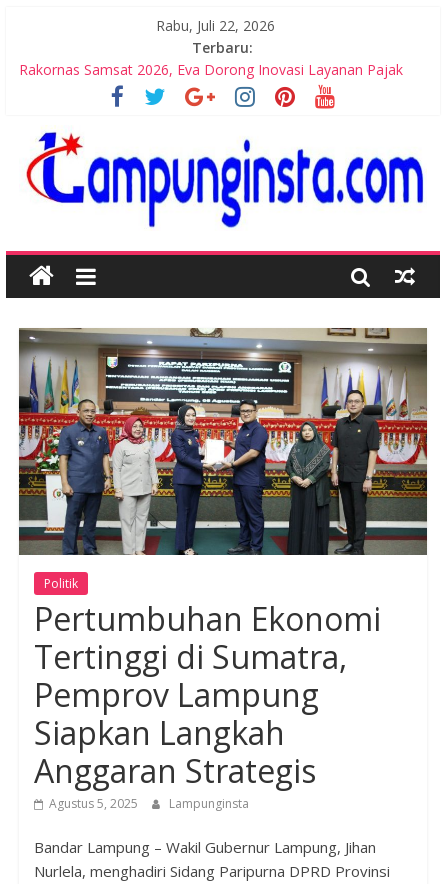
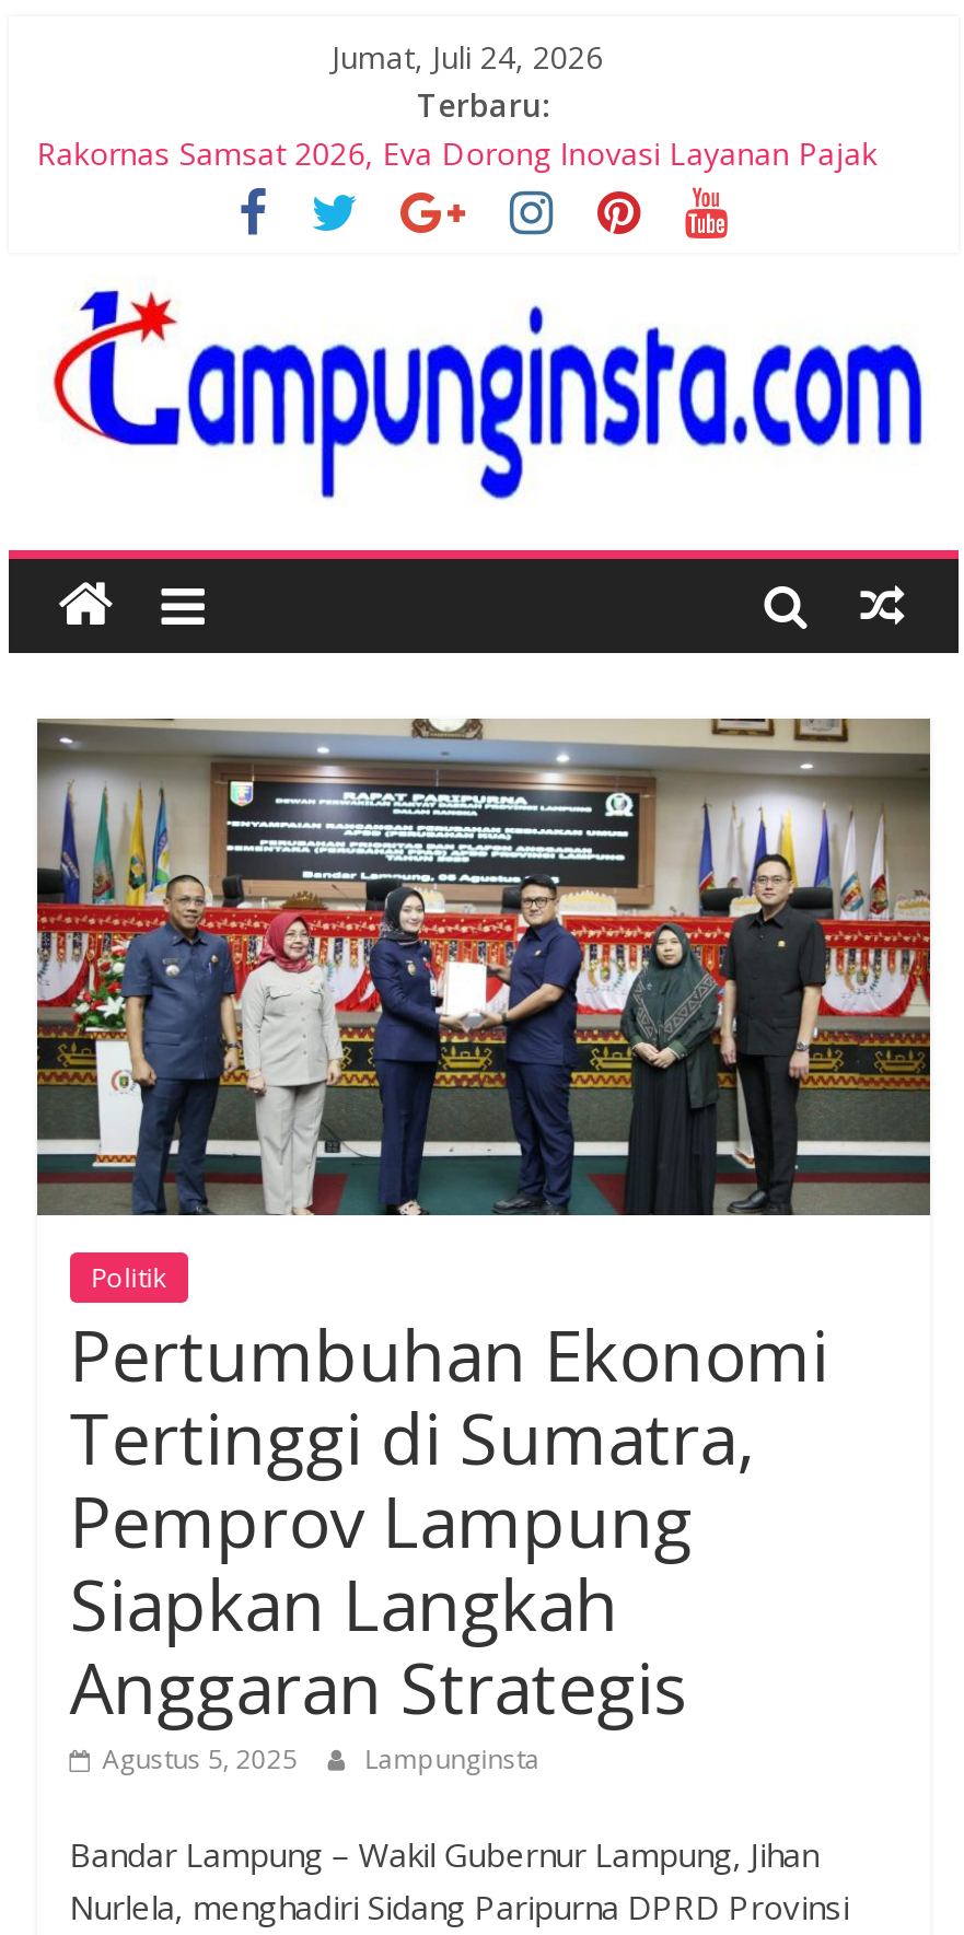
- Rabu, Juli 22, 2026
+ Jumat, Juli 24, 2026
